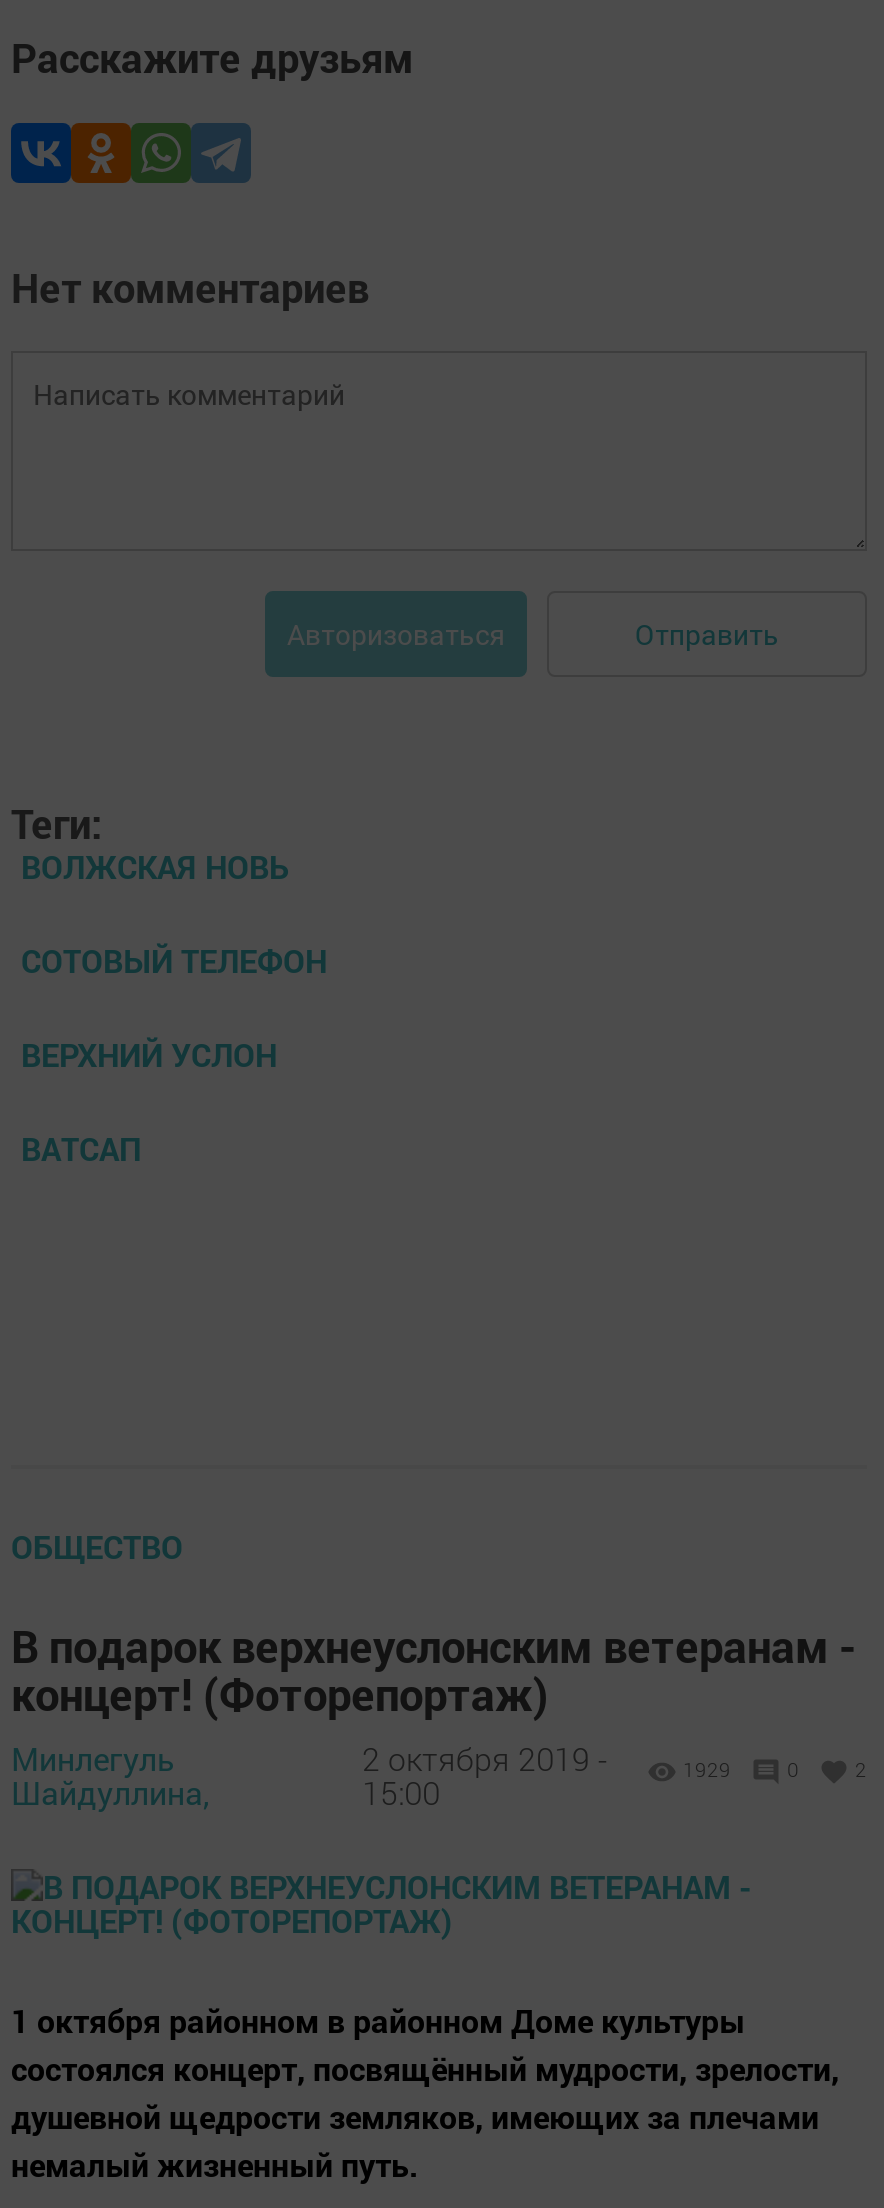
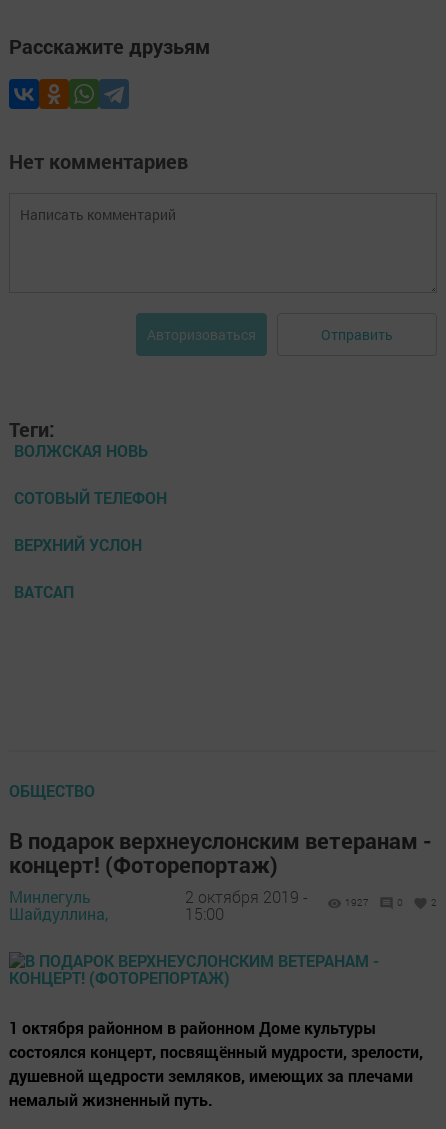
- 1929
+ 1927
